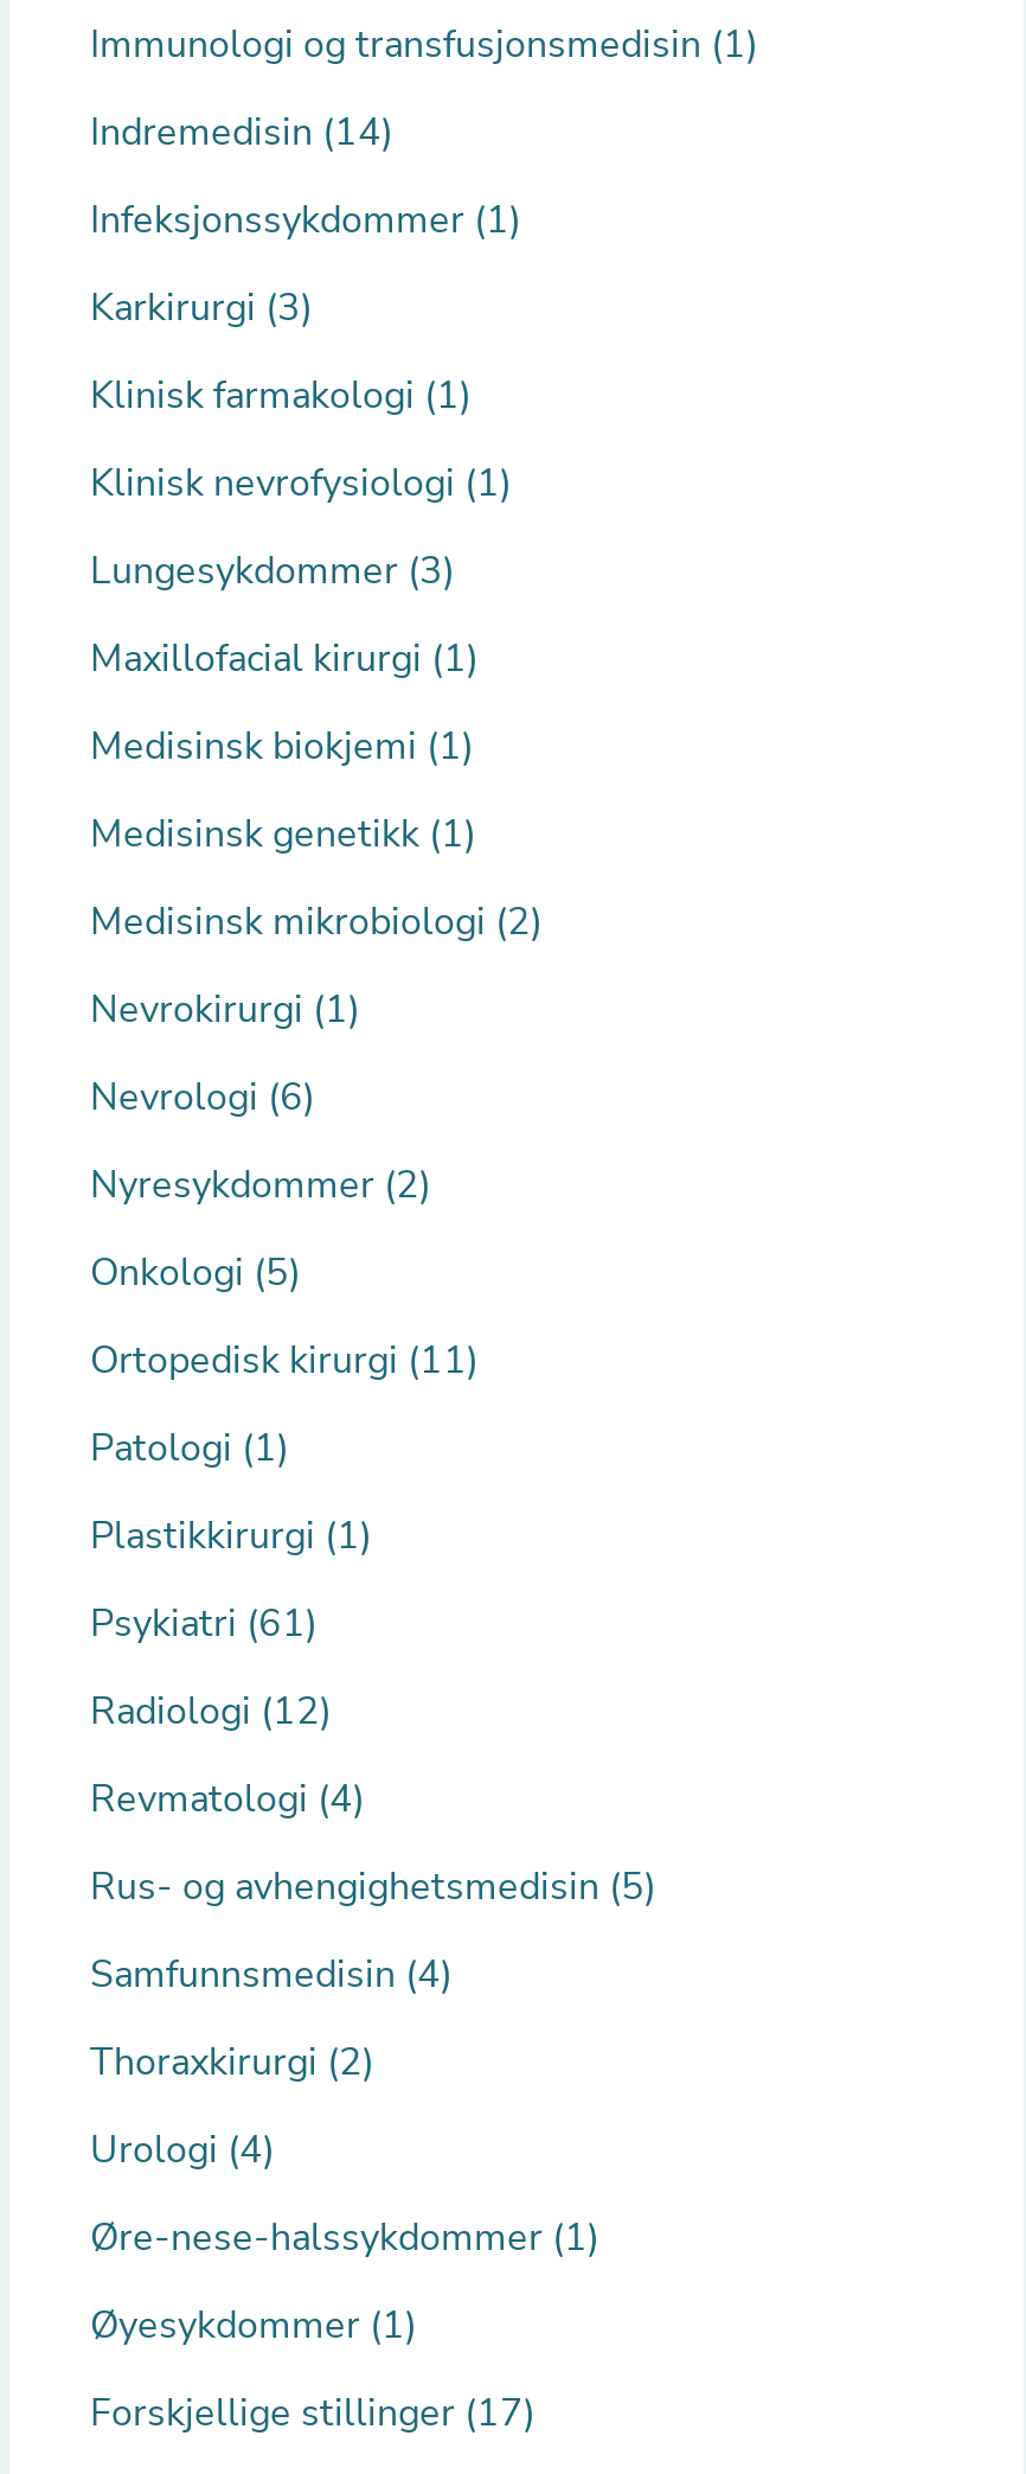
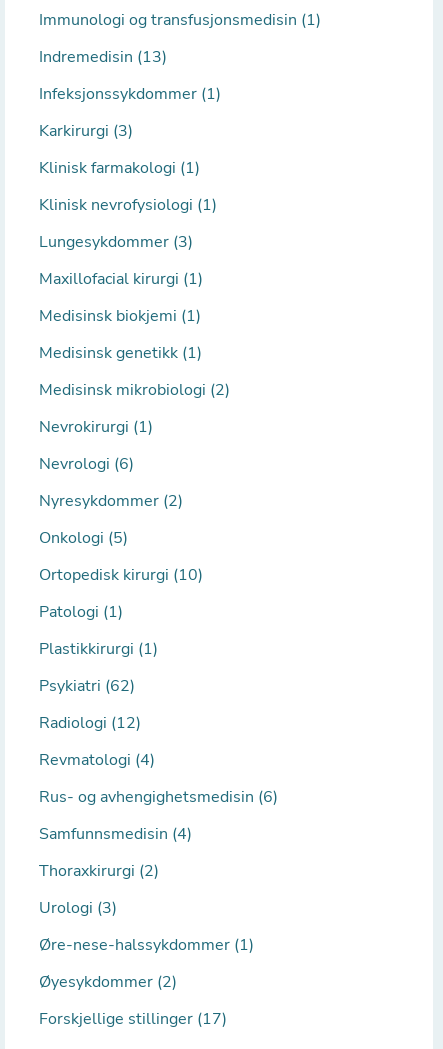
- Indremedisin (14)
+ Indremedisin (13)

- Ortopedisk kirurgi (11)
+ Ortopedisk kirurgi (10)

- Psykiatri (61)
+ Psykiatri (62)

- Rus- og avhengighetsmedisin (5)
+ Rus- og avhengighetsmedisin (6)

- Urologi (4)
+ Urologi (3)

- Øyesykdommer (1)
+ Øyesykdommer (2)
